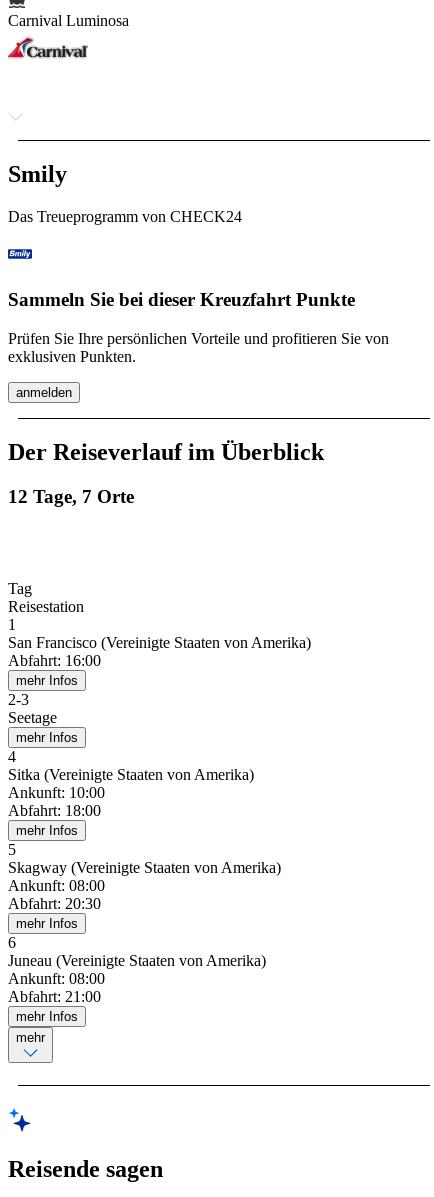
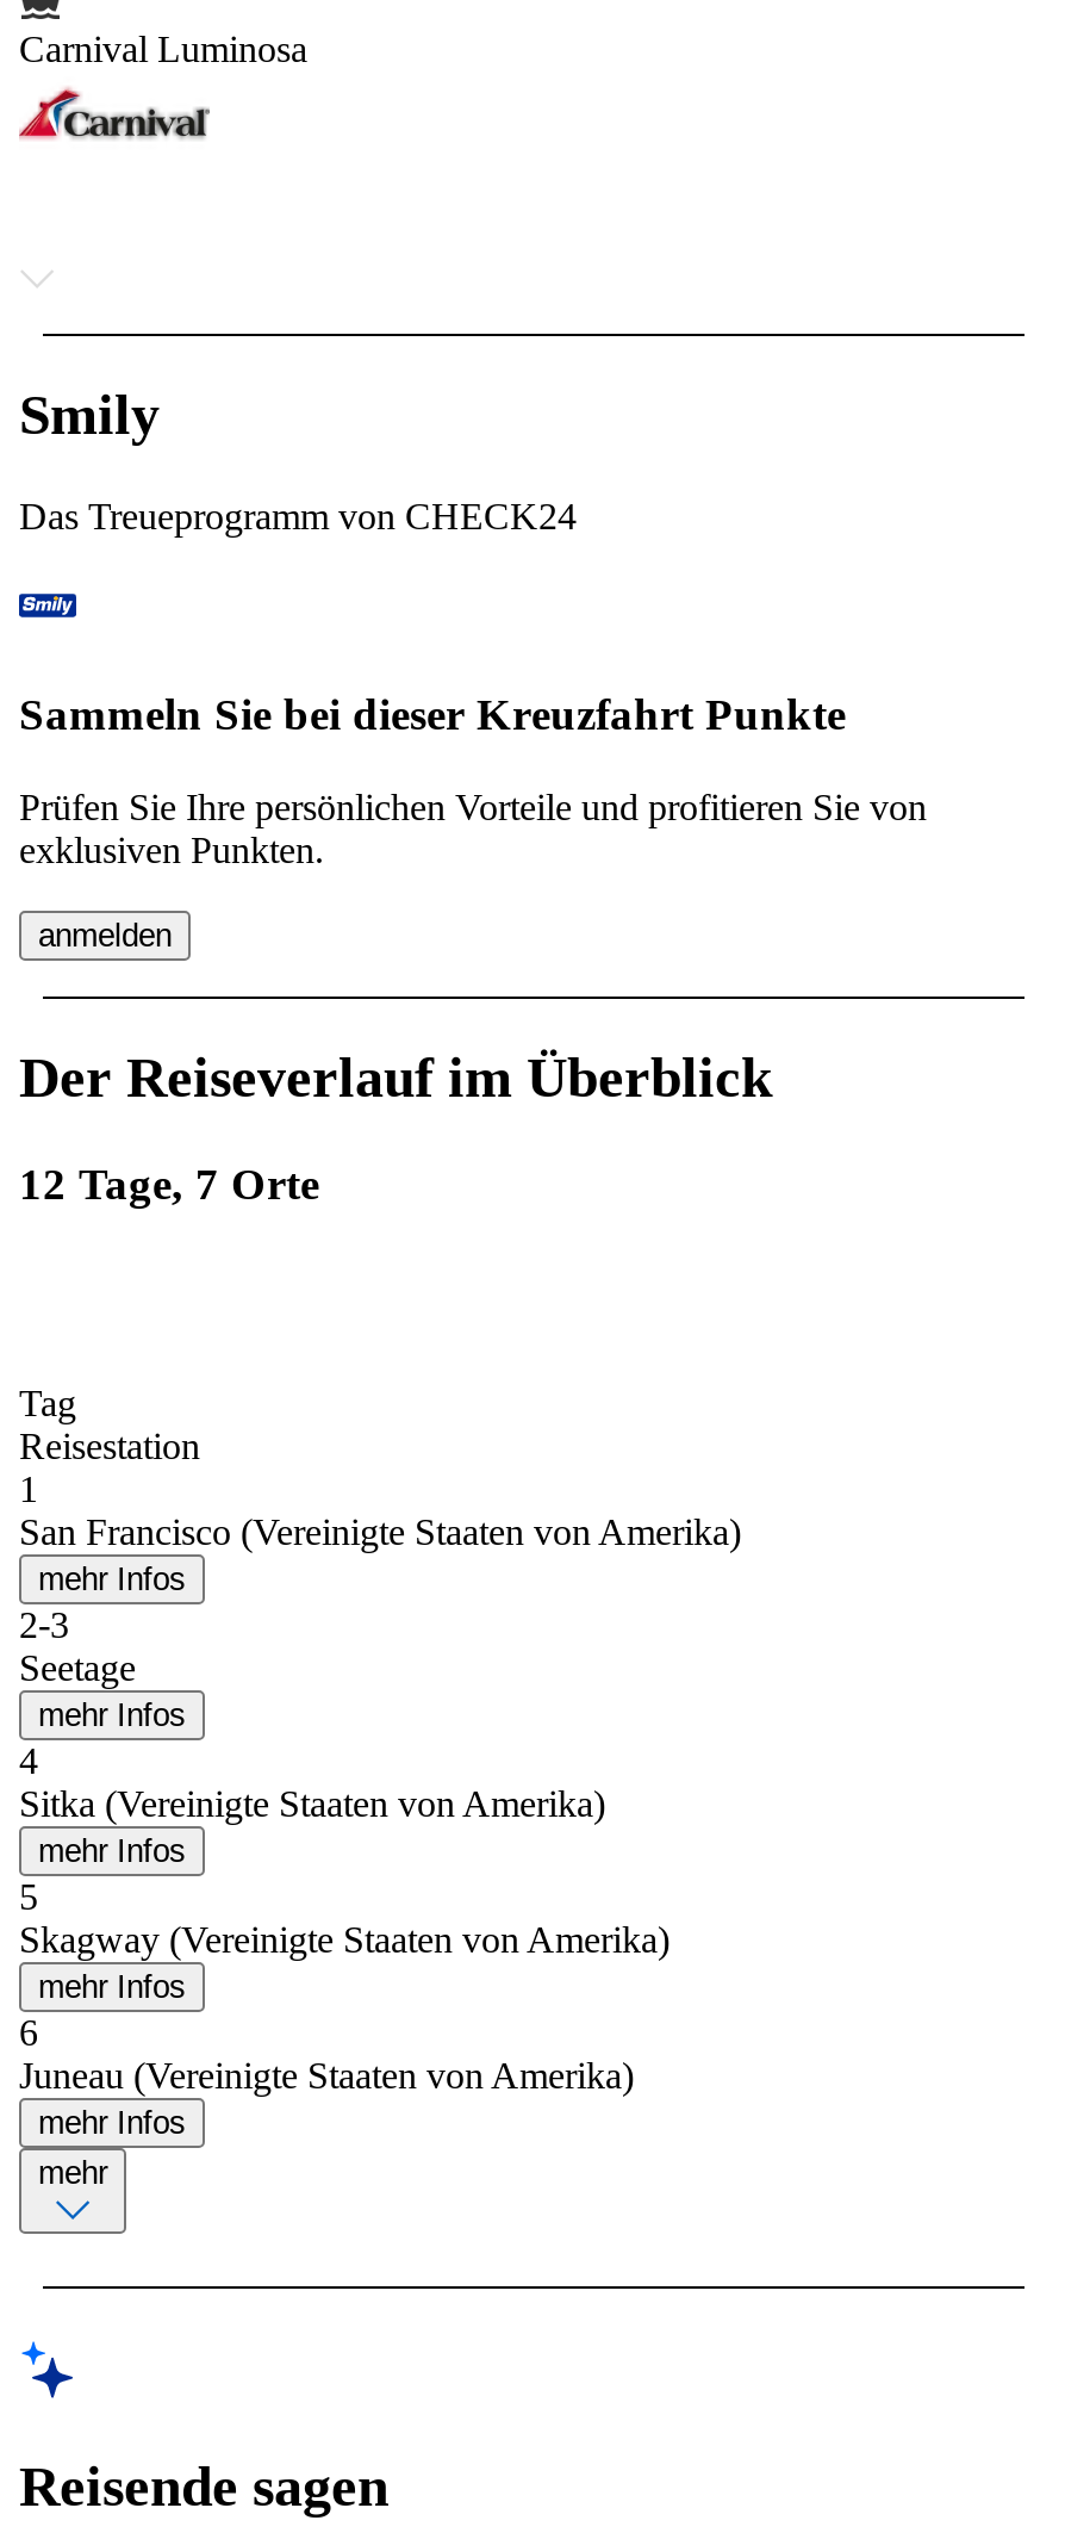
- Abfahrt: 16:00

- Ankunft: 10:00
- Abfahrt: 18:00

- Ankunft: 08:00
- Abfahrt: 20:30

- Ankunft: 08:00
- Abfahrt: 21:00
